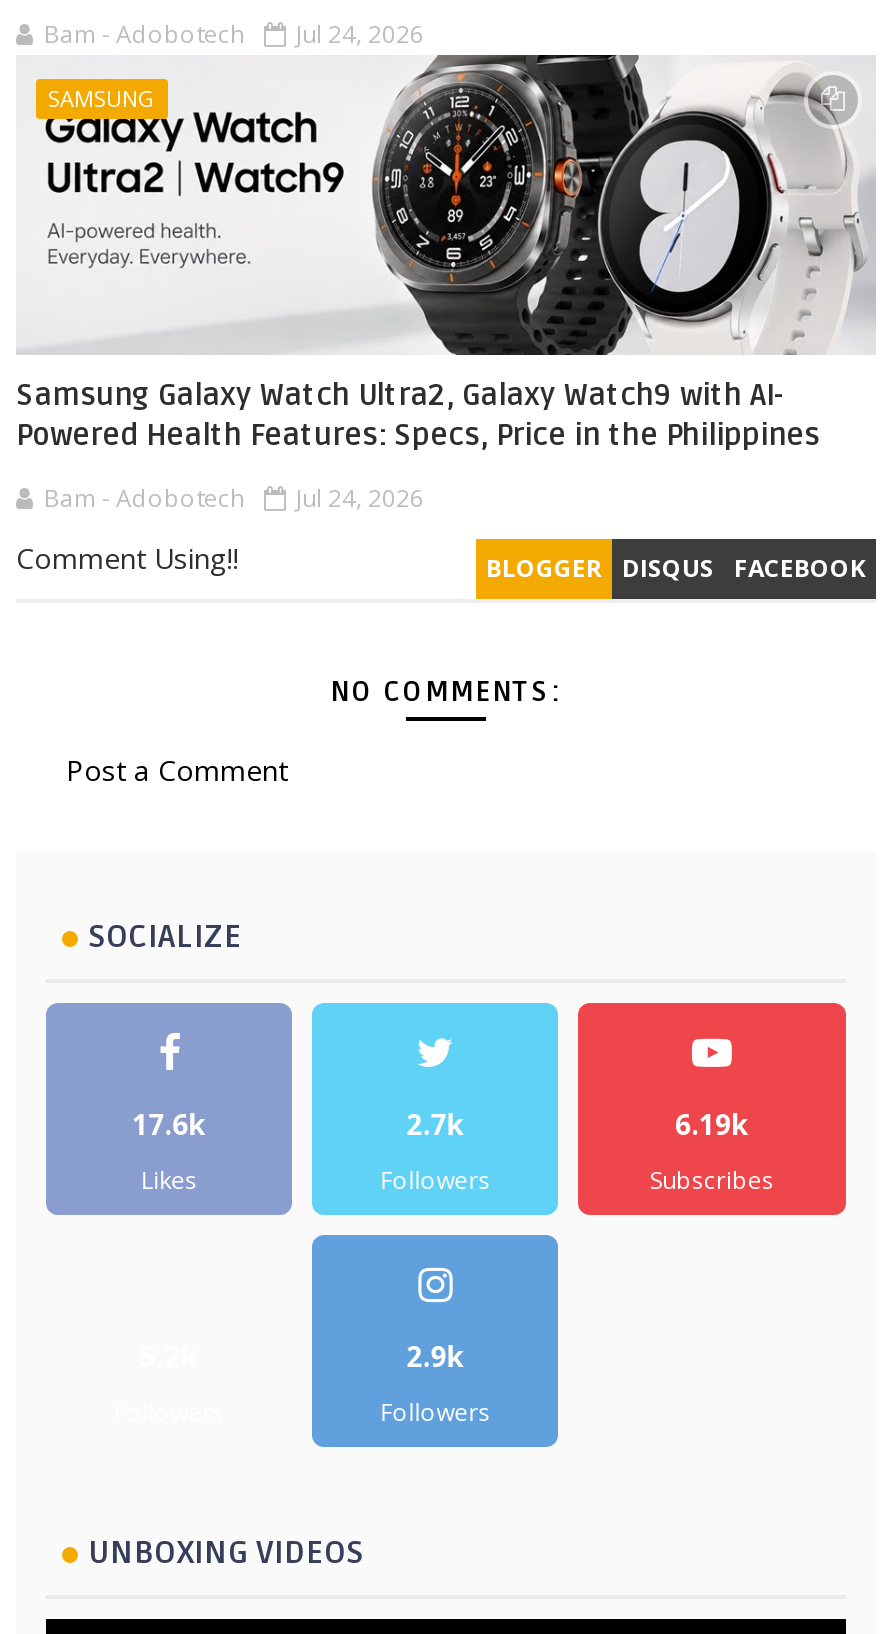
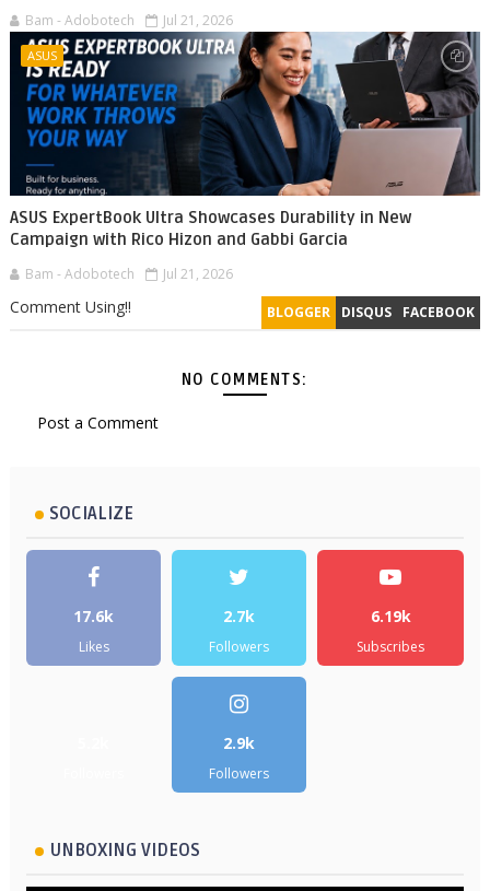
- Bam - Adobotech Jul 24, 2026
+ Bam - Adobotech Jul 21, 2026

- [image]
- SAMSUNG
+ [image]
+ ASUS

- Samsung Galaxy Watch Ultra2, Galaxy Watch9 with AI-
- Powered Health Features: Specs, Price in the Philippines
+ ASUS ExpertBook Ultra Showcases Durability in New
+ Campaign with Rico Hizon and Gabbi Garcia

- Bam - Adobotech Jul 24, 2026
+ Bam - Adobotech Jul 21, 2026
